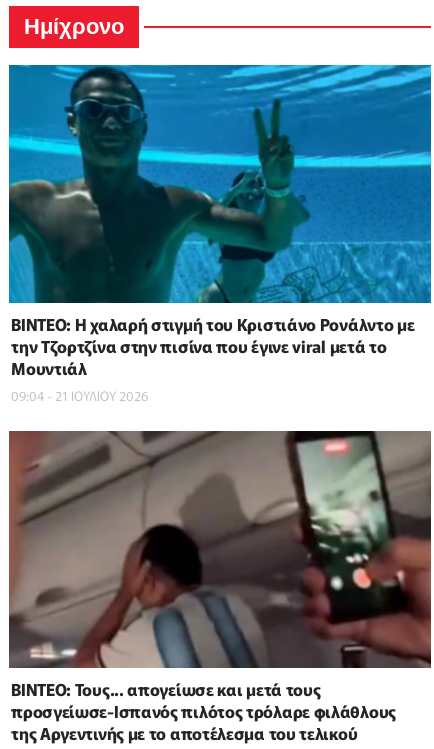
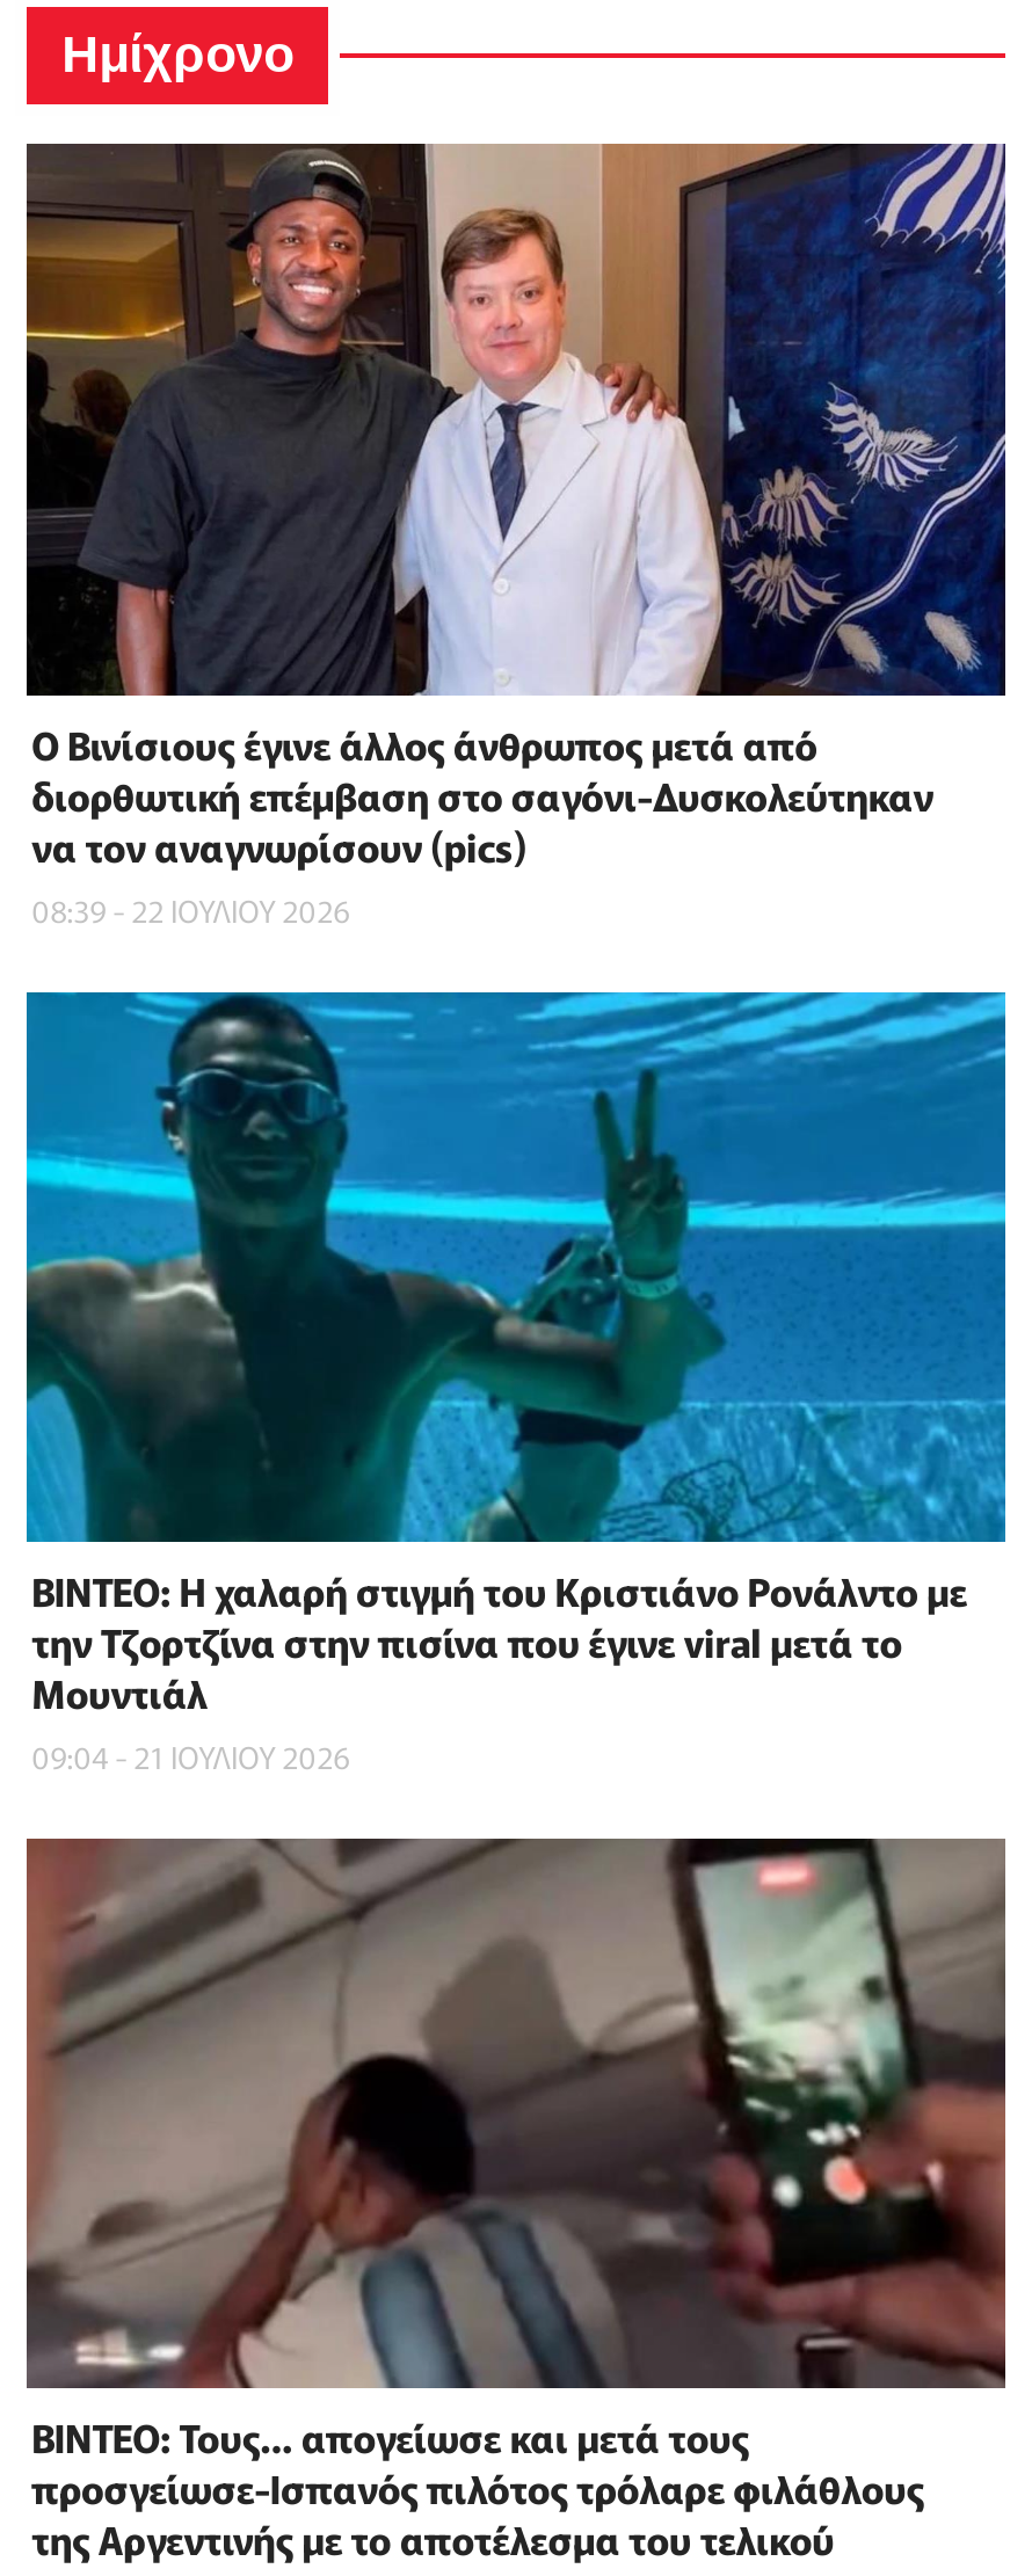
+ [image]
+ Ο Βινίσιους έγινε άλλος άνθρωπος μετά από
+ διορθωτική επέμβαση στο σαγόνι-Δυσκολεύτηκαν
+ να τον αναγνωρίσουν (pics)
+ 08:39 - 22 ΙΟΥΛΙΟΥ 2026
